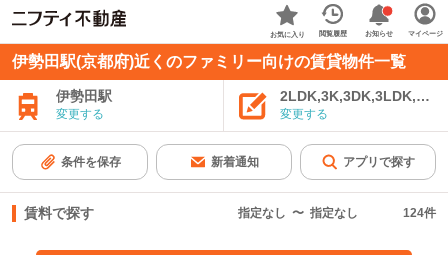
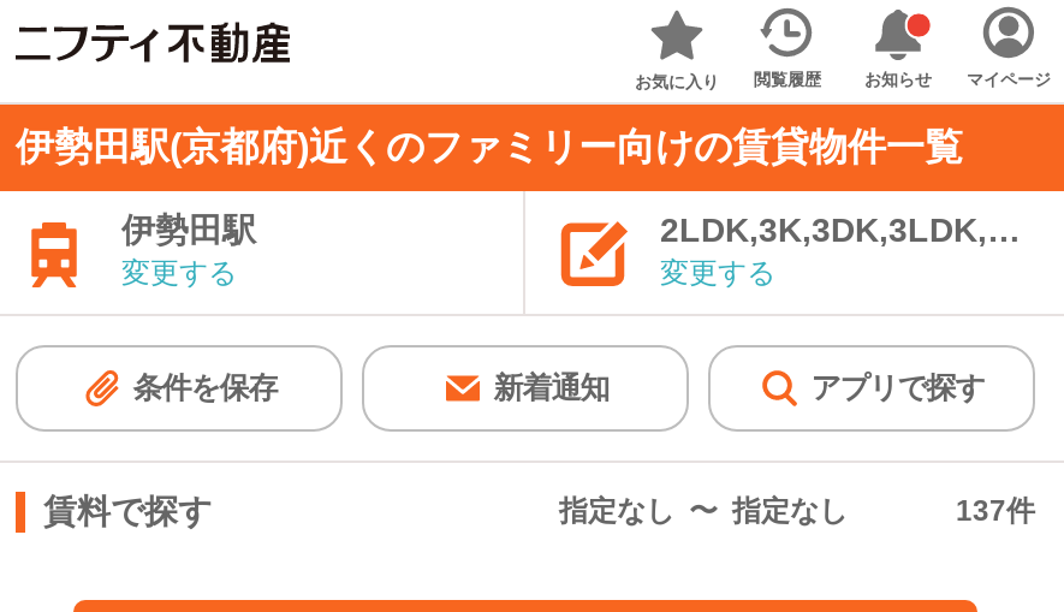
- 124件
+ 137件
